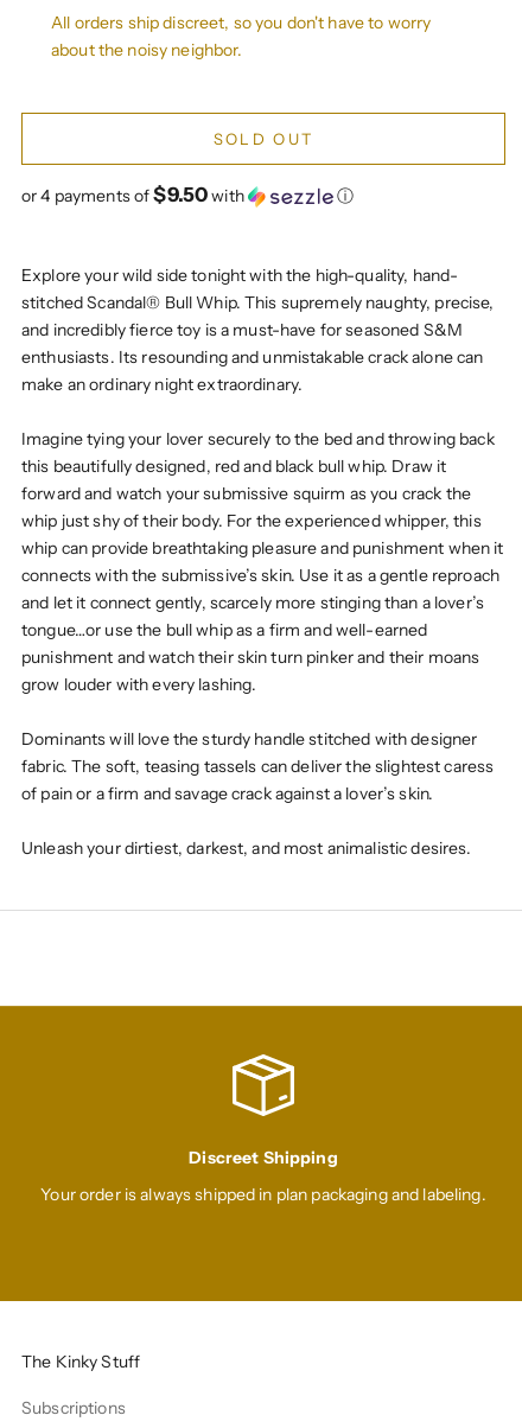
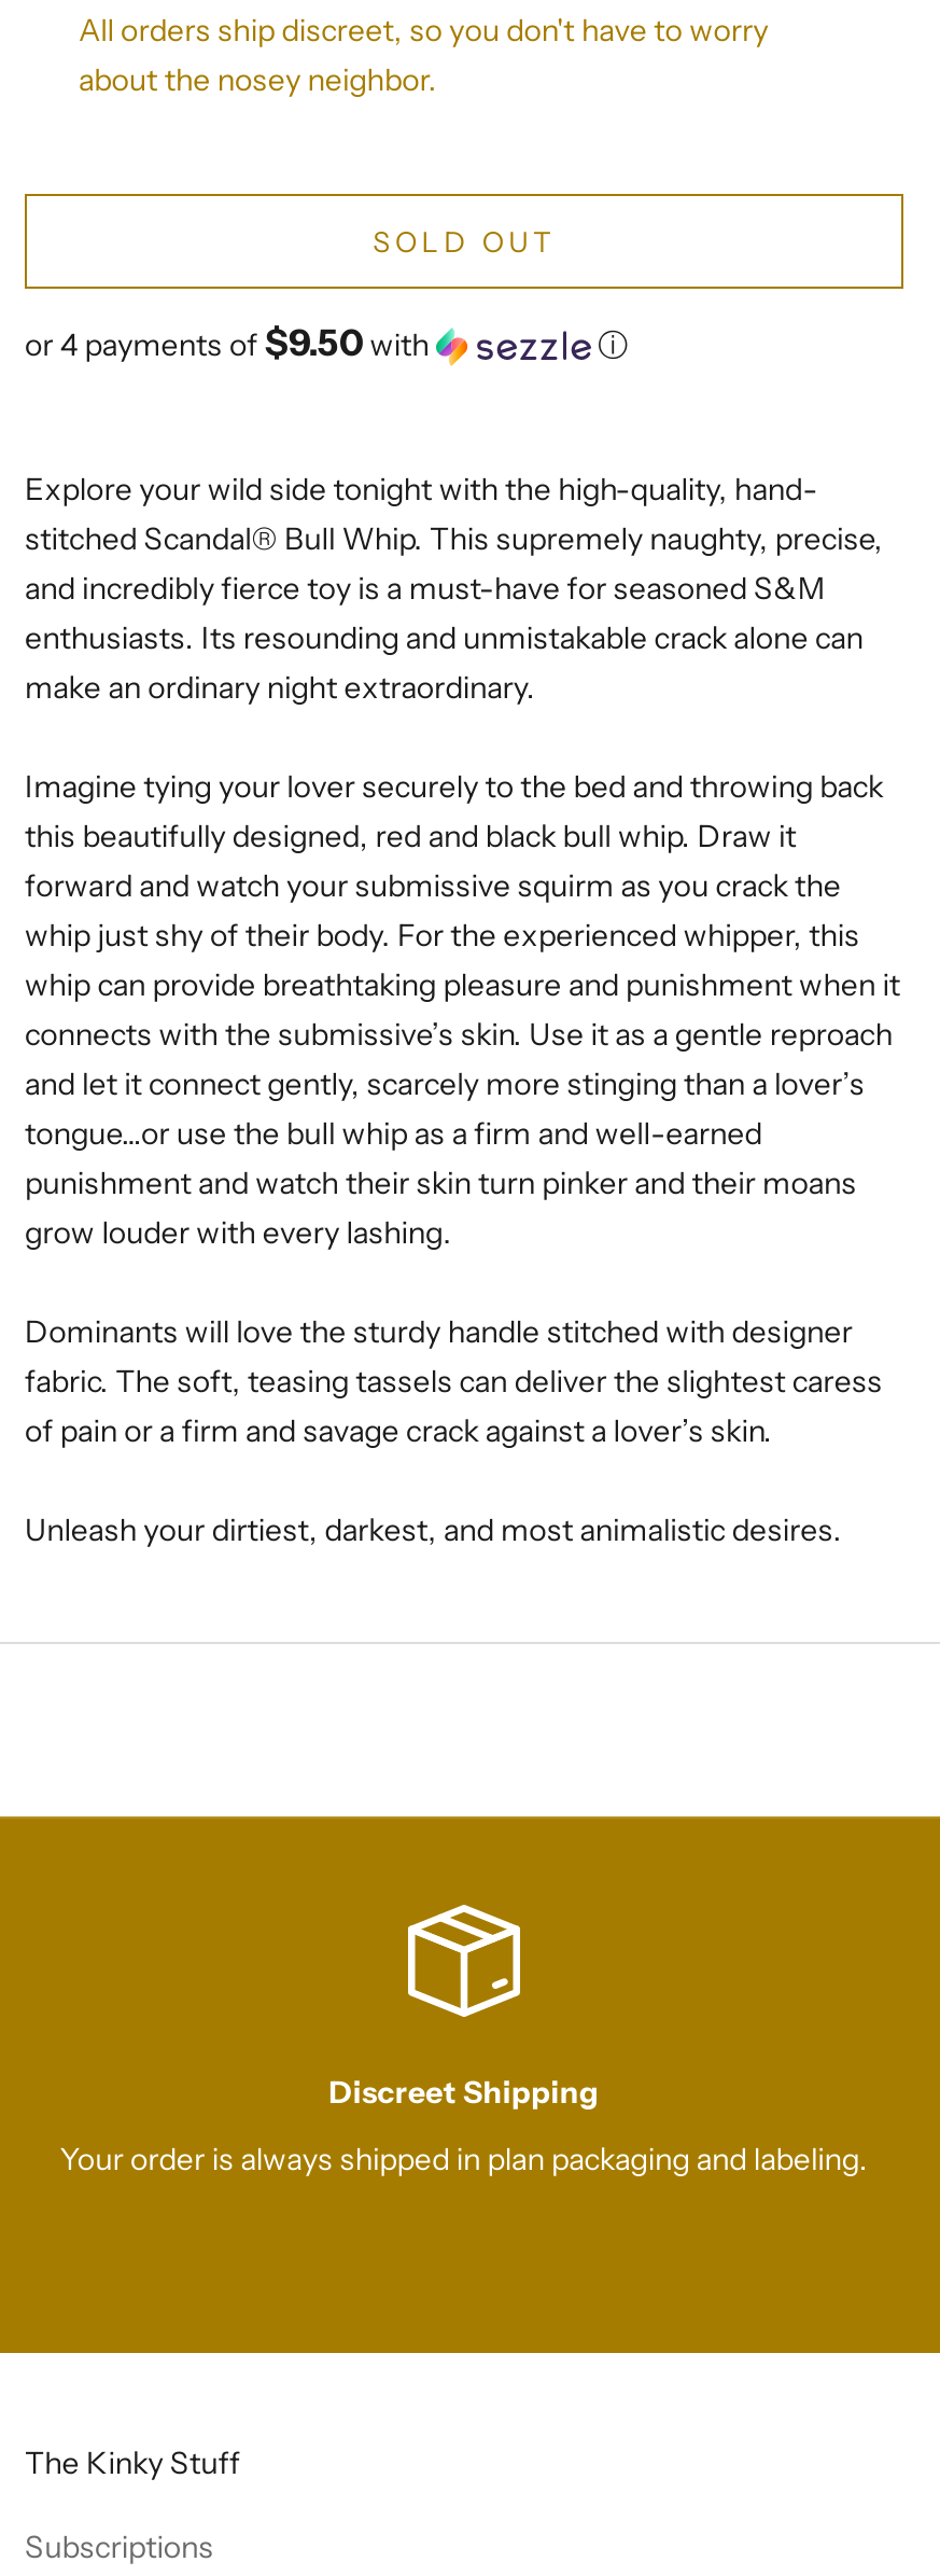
- about the noisy neighbor.
+ about the nosey neighbor.
